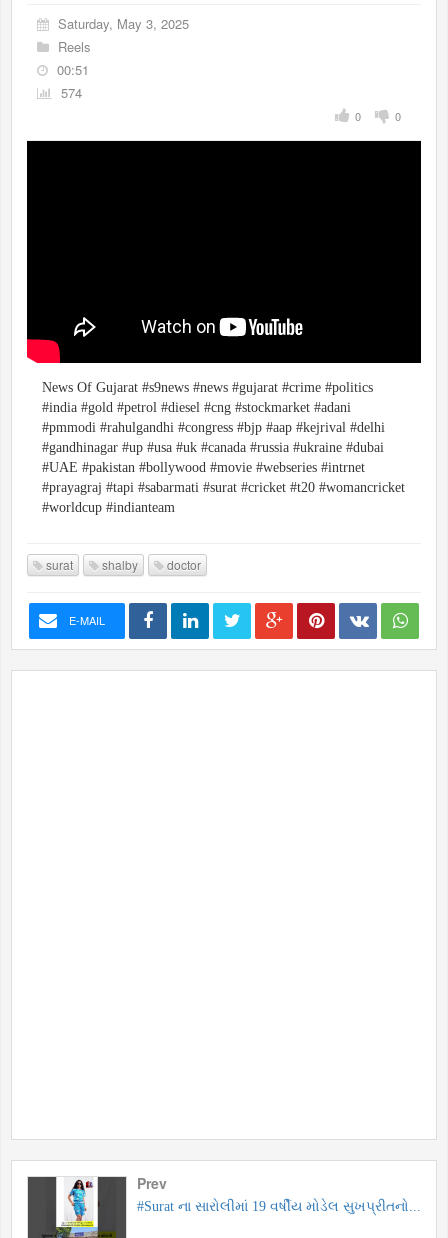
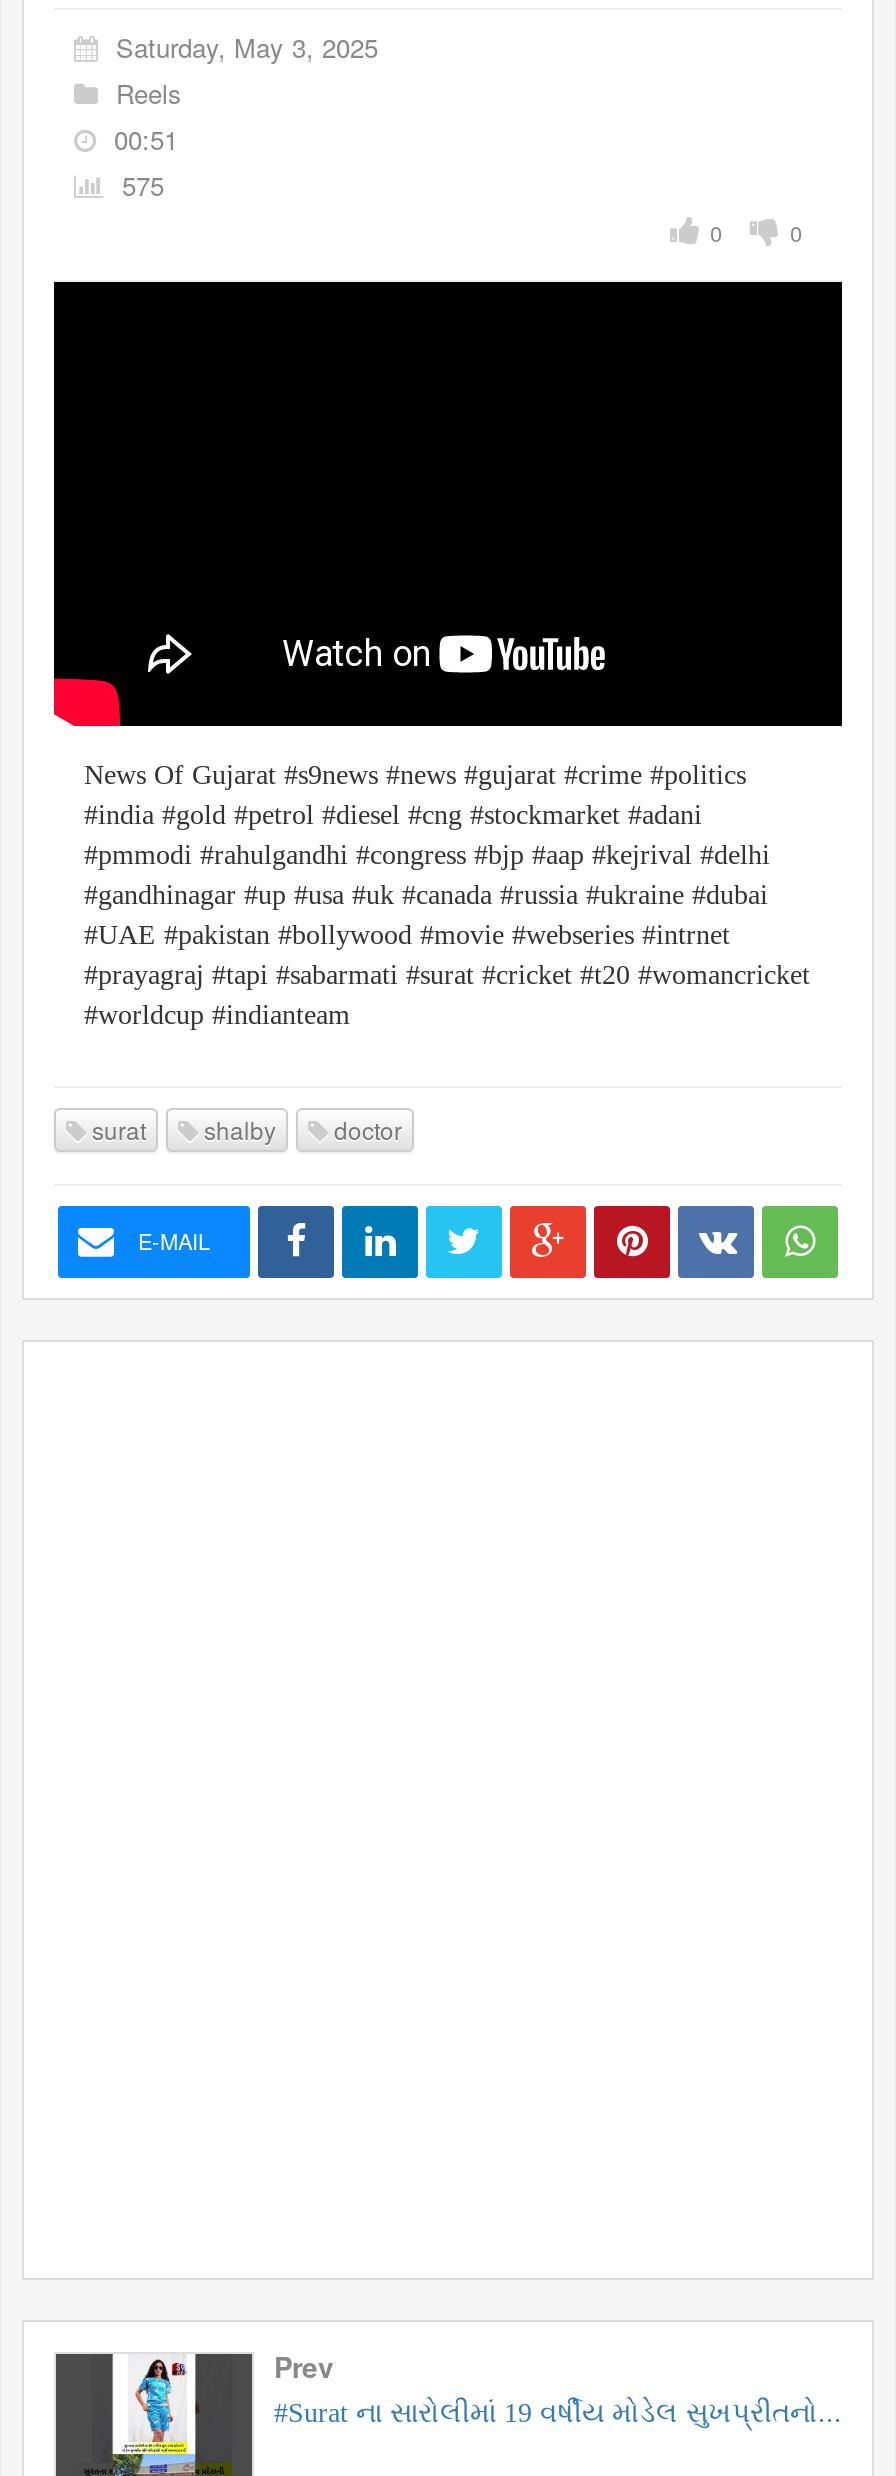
- 574
+ 575
